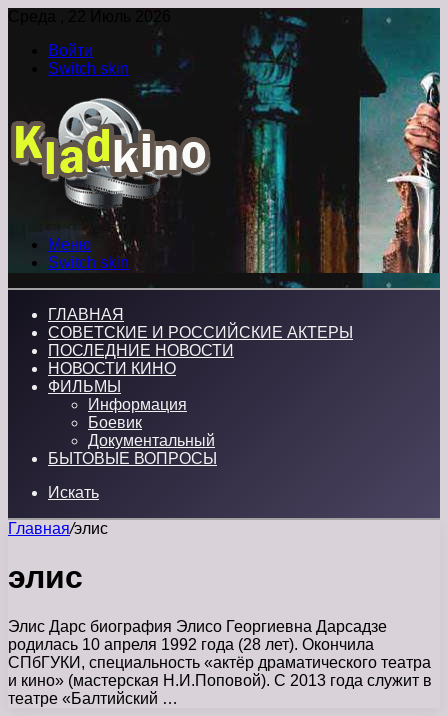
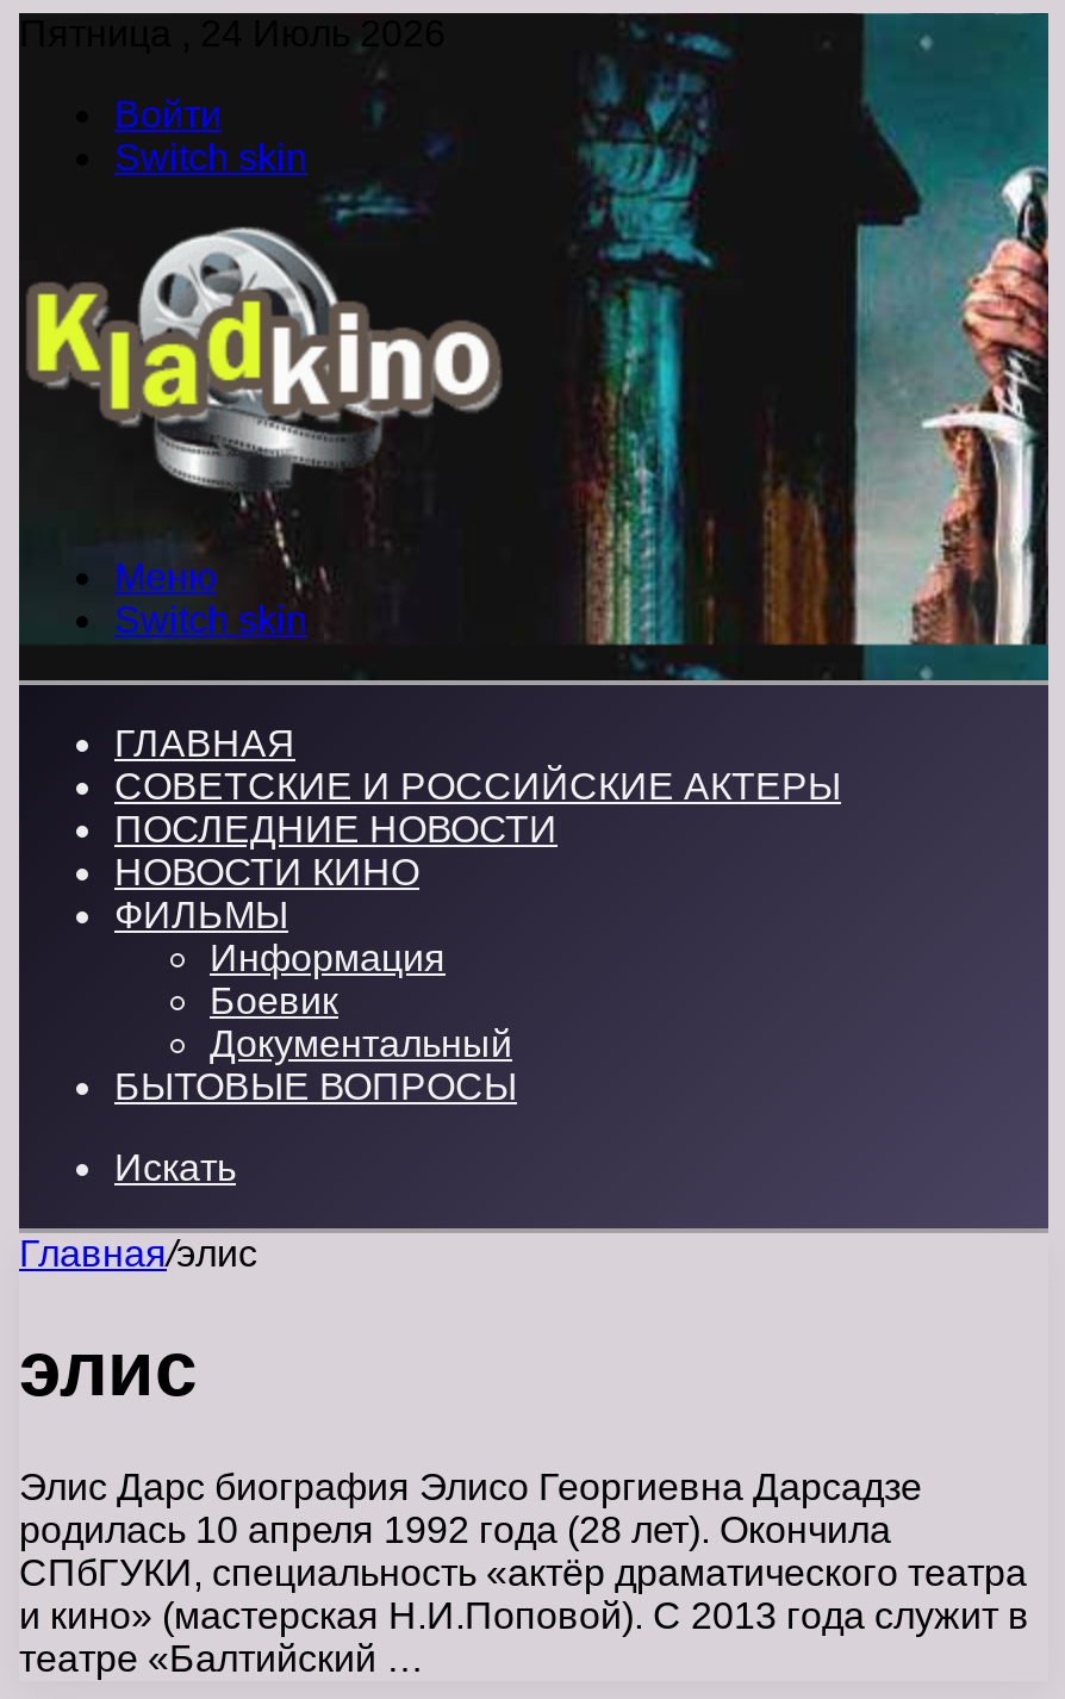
- Среда , 22 Июль 2026
+ Пятница , 24 Июль 2026
